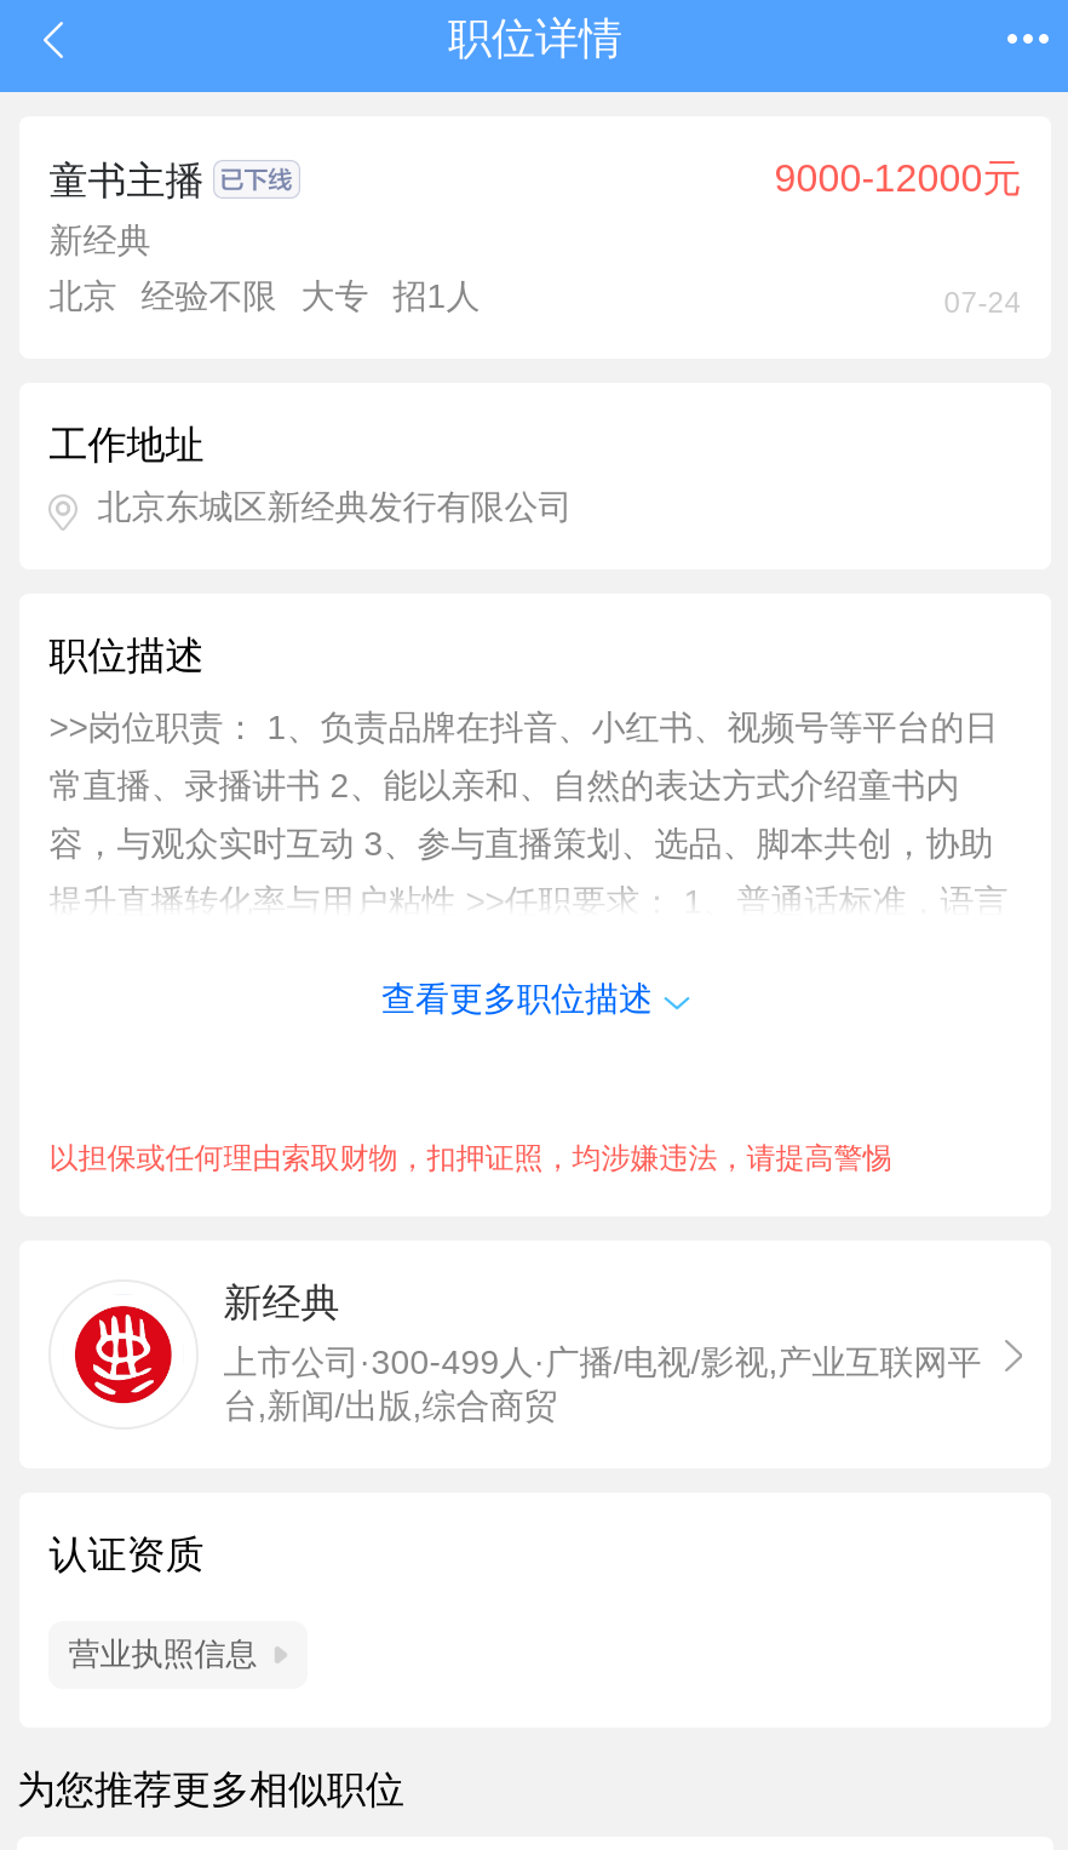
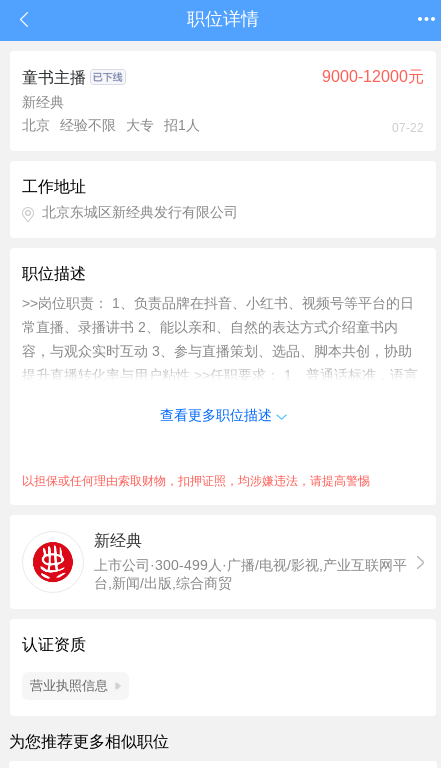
- 07-24
+ 07-22
